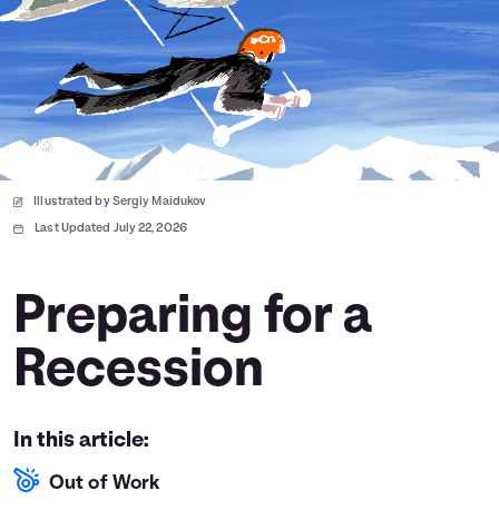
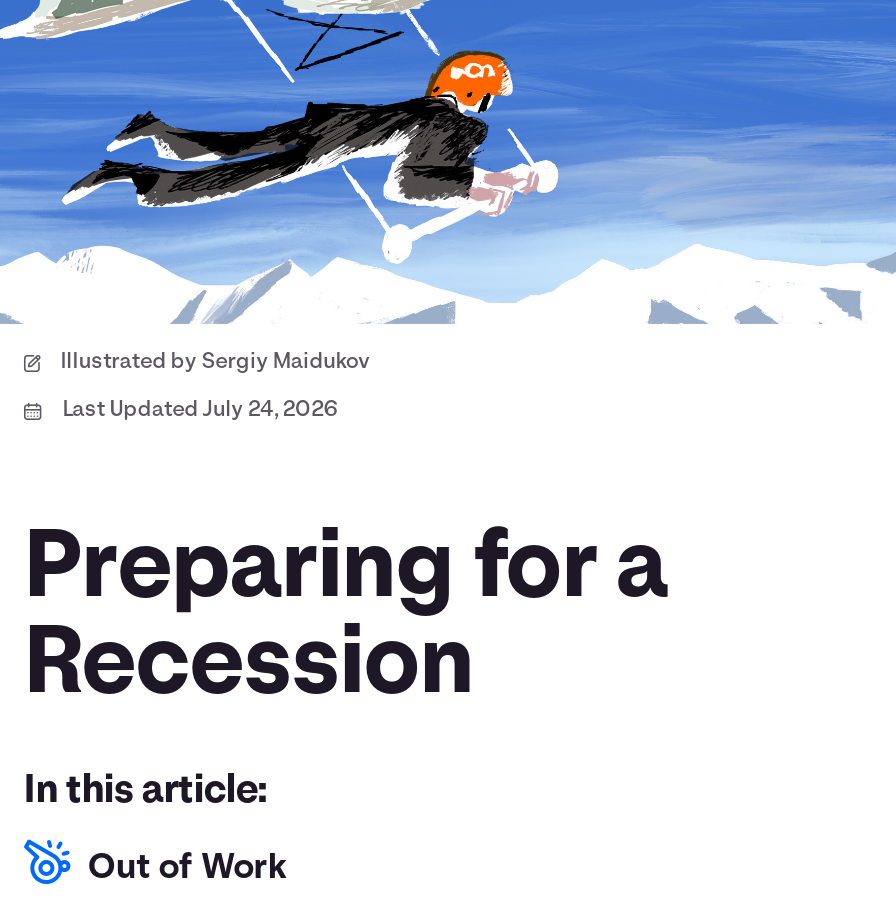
- Last Updated July 22, 2026
+ Last Updated July 24, 2026
